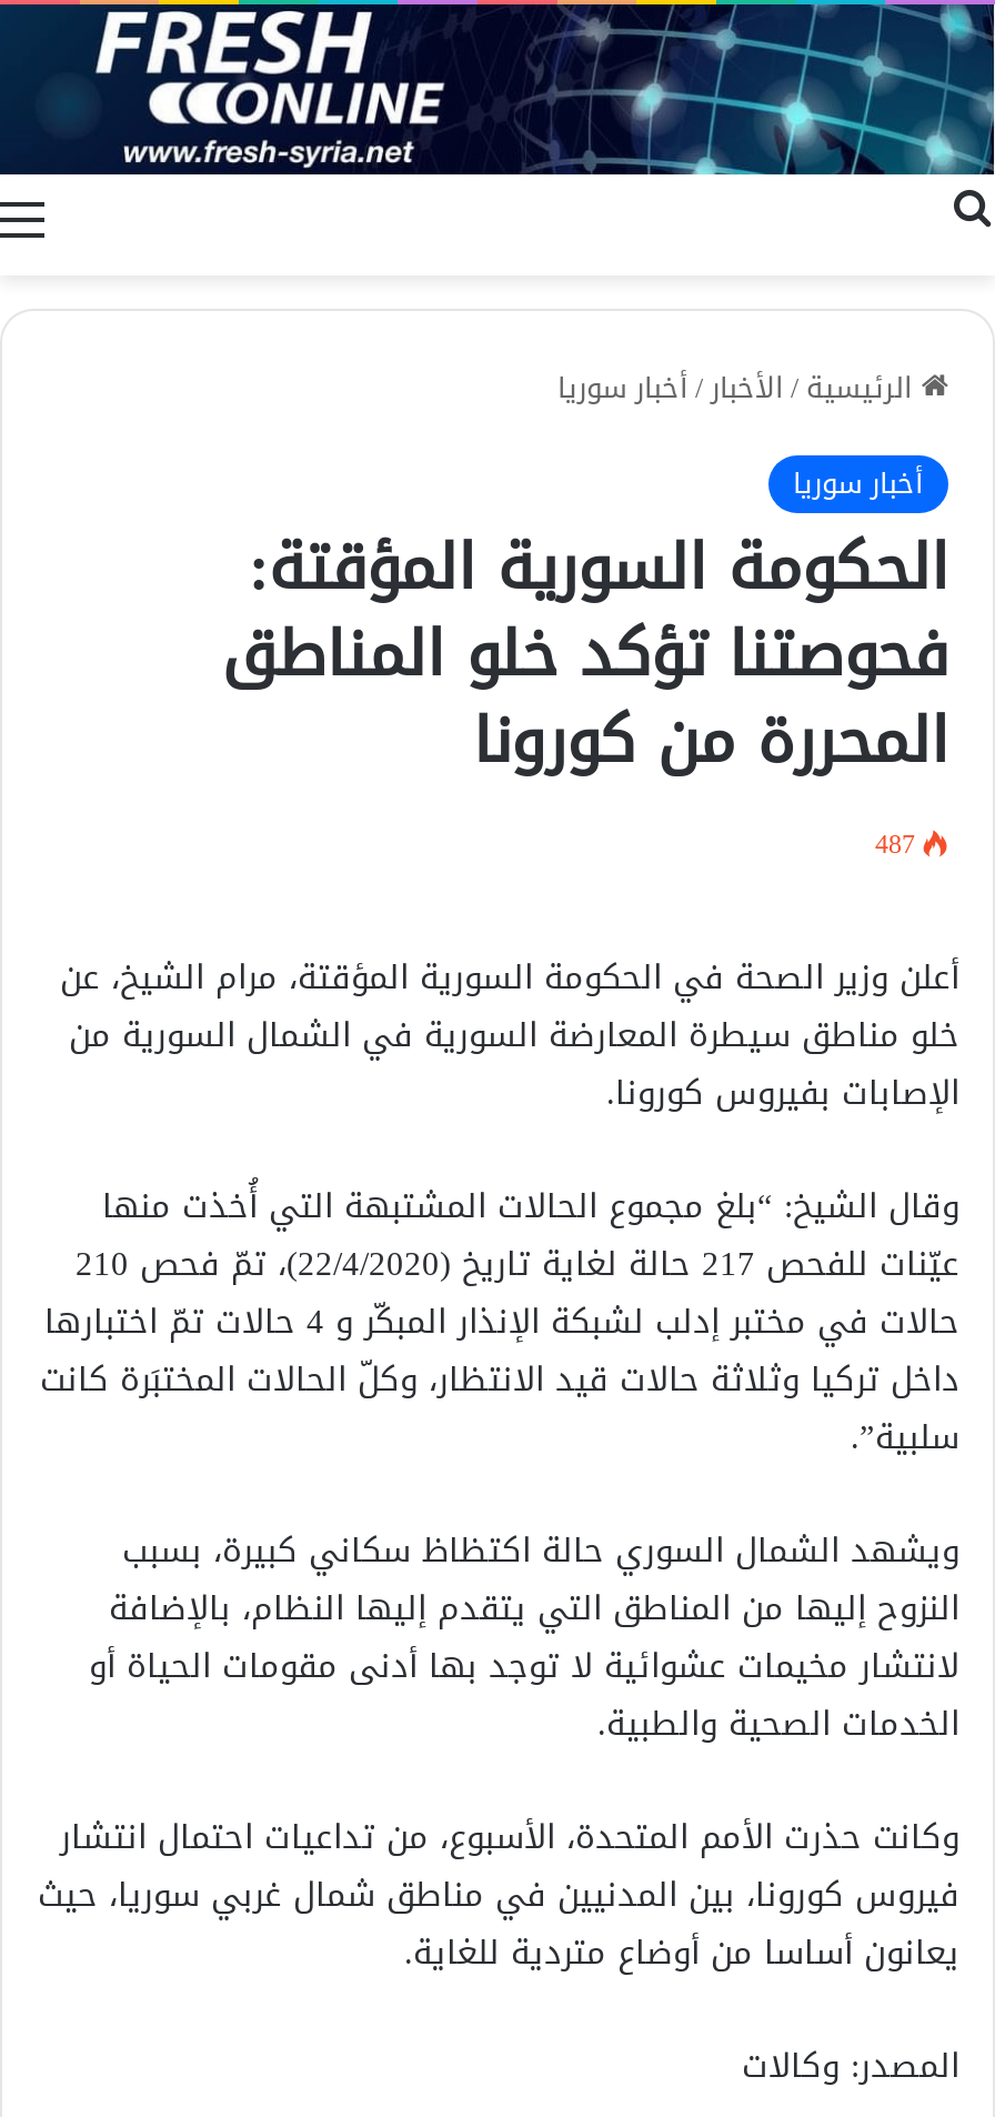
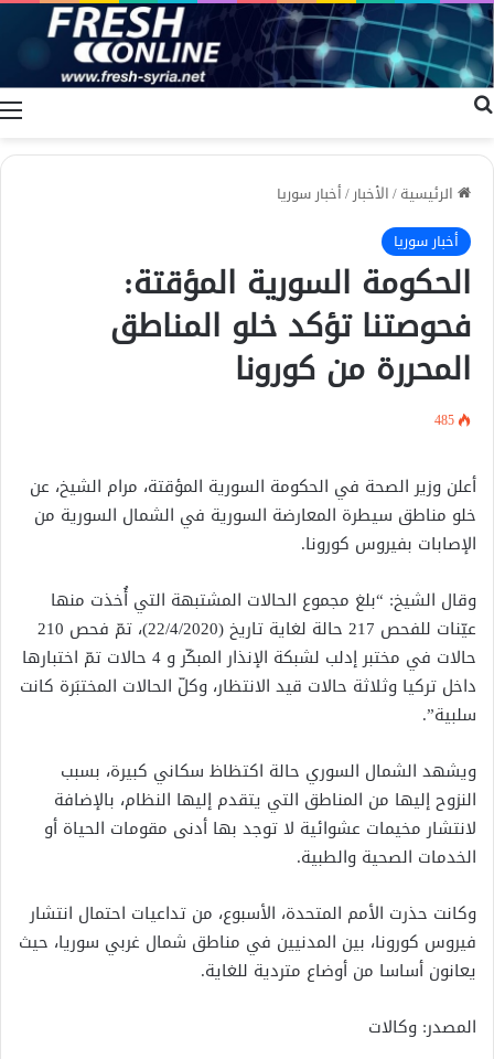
- 487
+ 485
